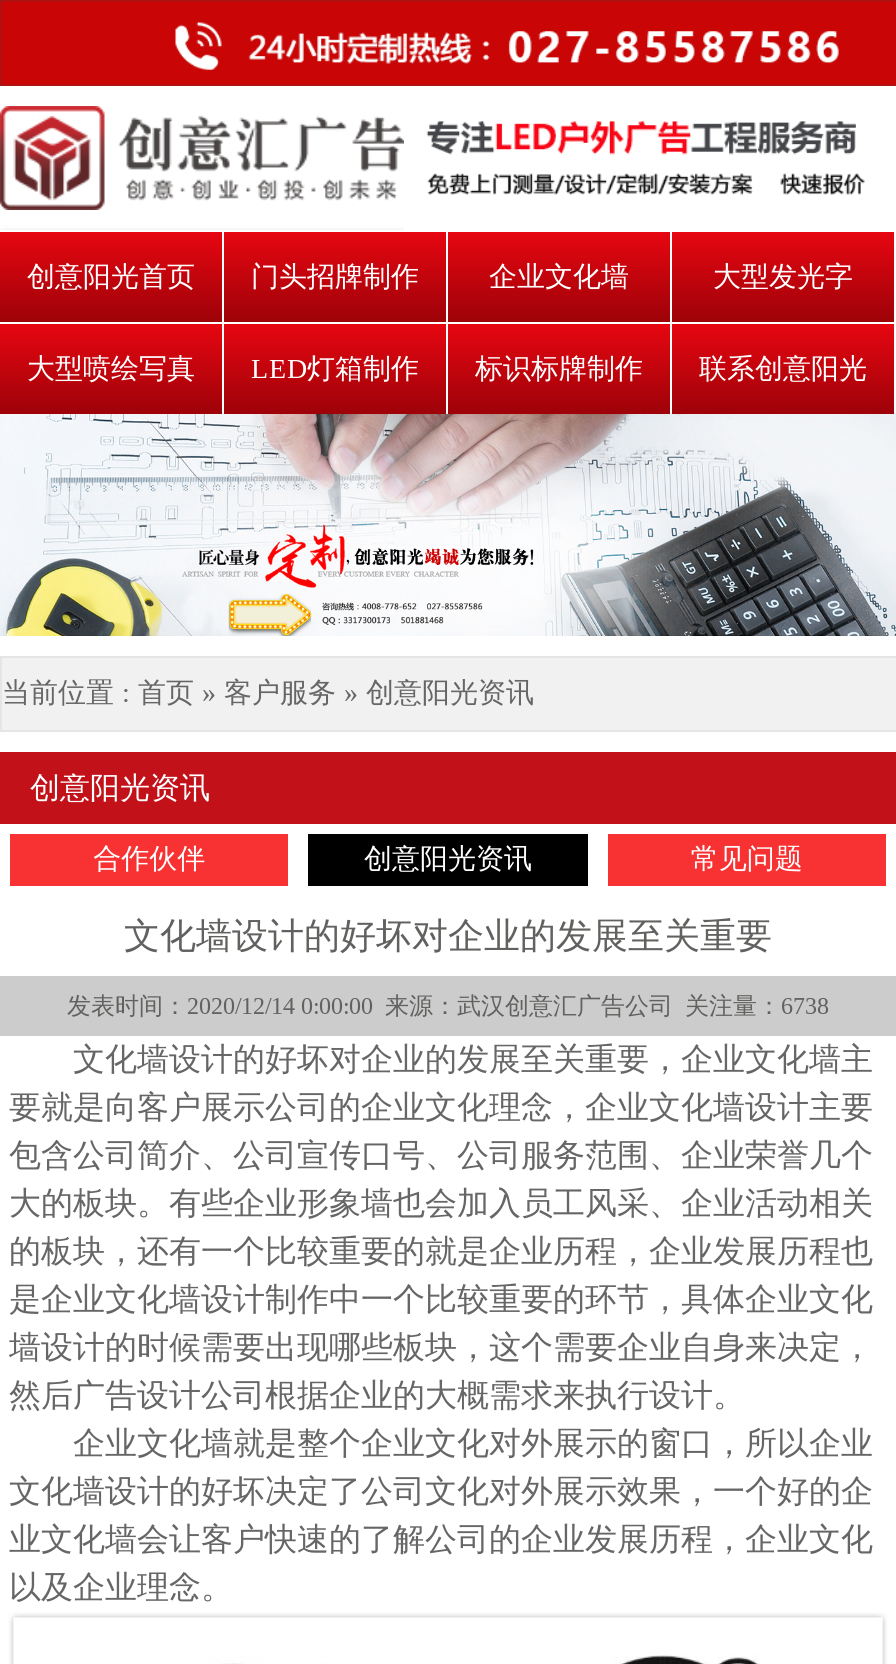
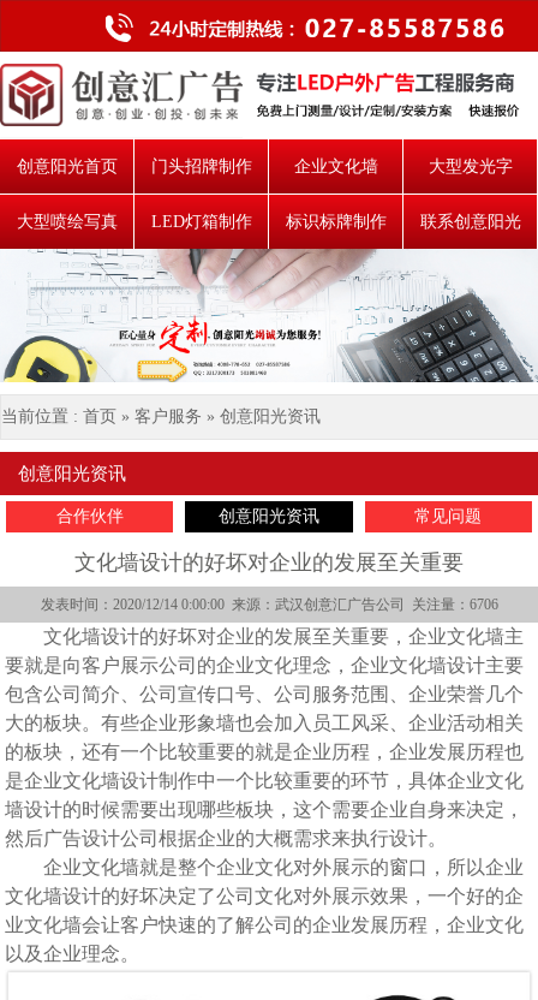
- 发表时间：2020/12/14 0:00:00 来源：武汉创意汇广告公司 关注量：6738
+ 发表时间：2020/12/14 0:00:00 来源：武汉创意汇广告公司 关注量：6706
